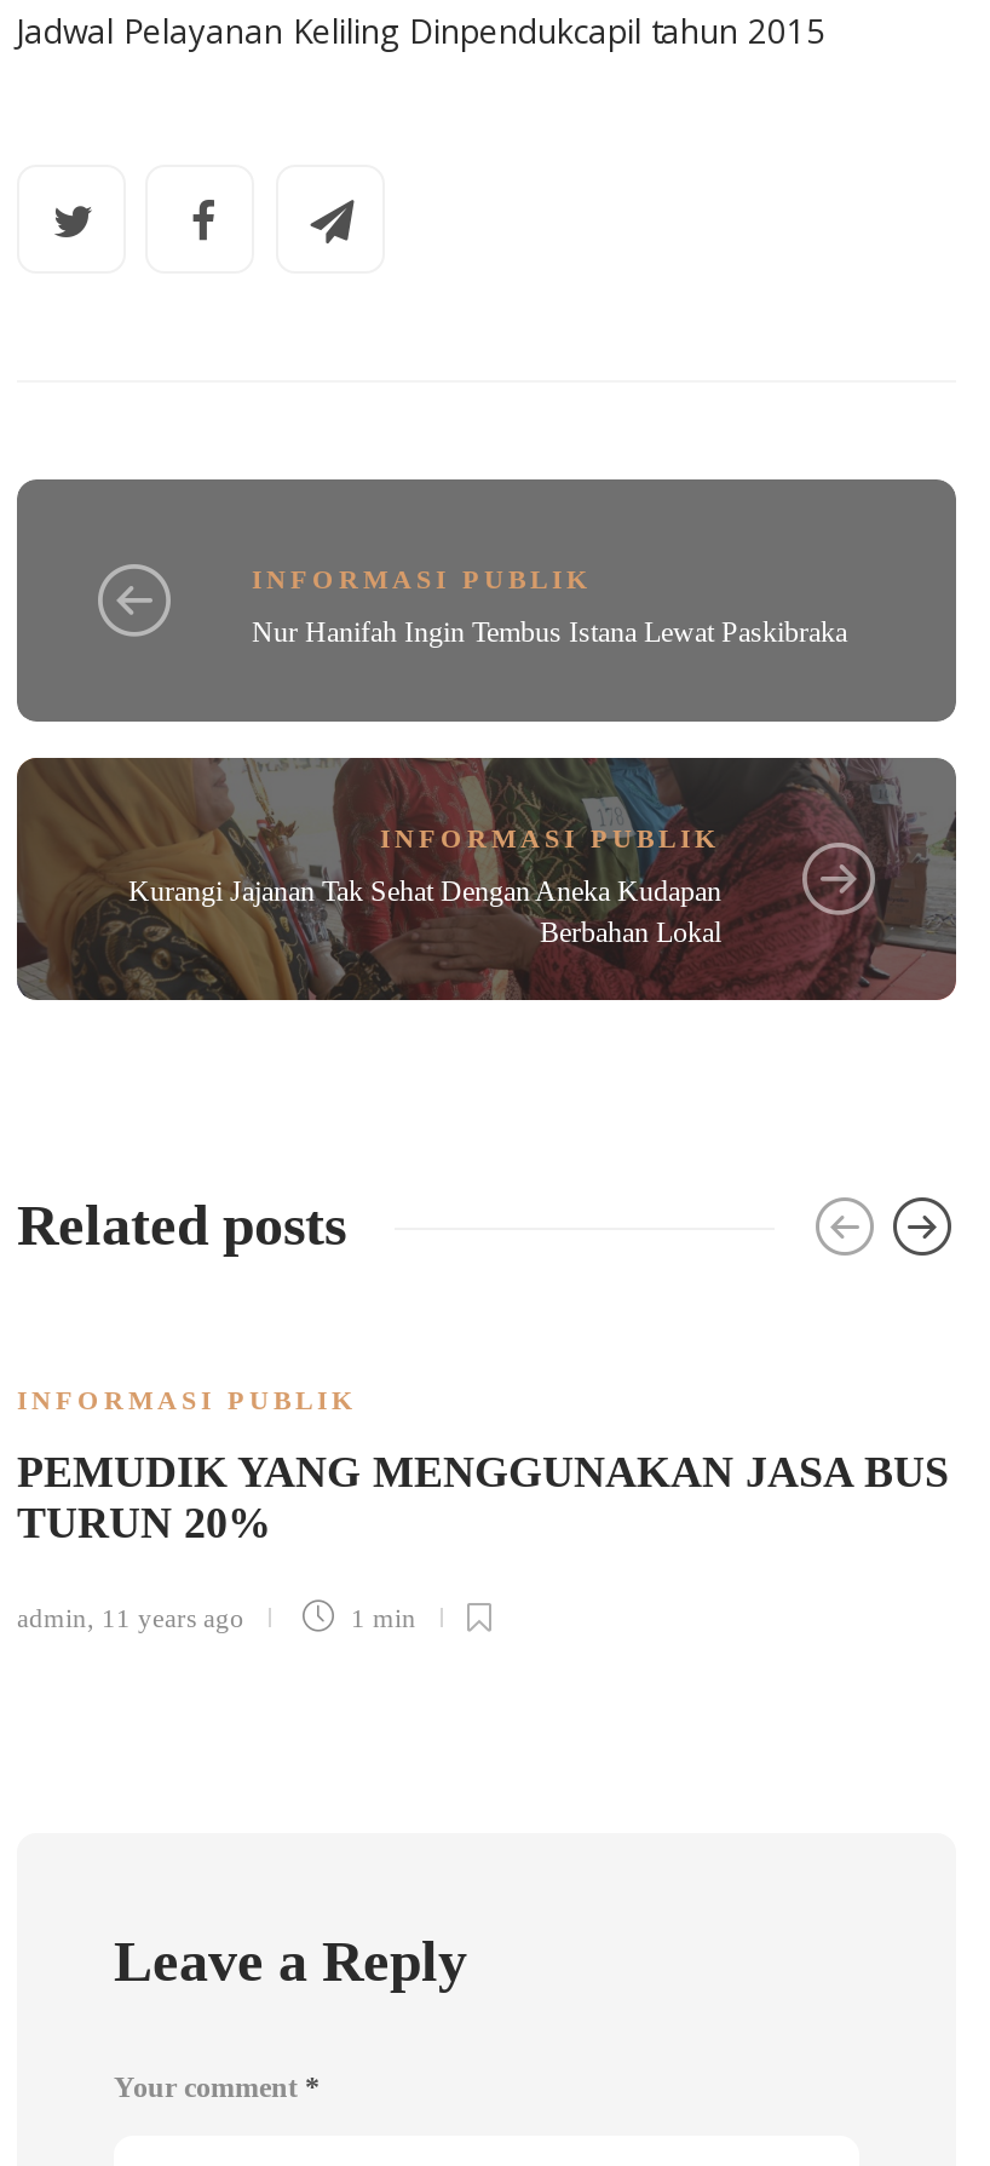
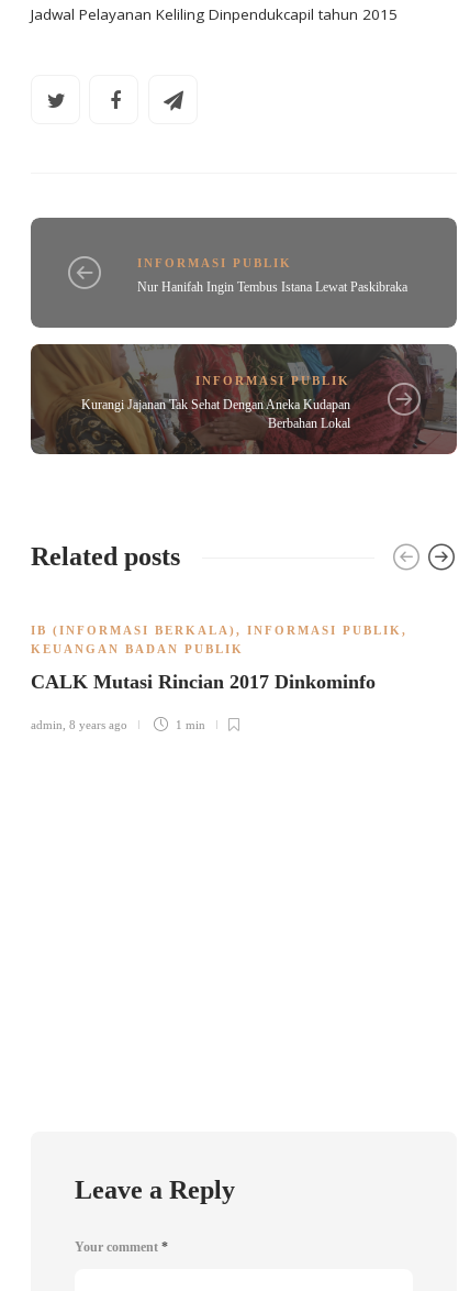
- INFORMASI PUBLIK
+ IB (INFORMASI BERKALA), INFORMASI PUBLIK,
+ KEUANGAN BADAN PUBLIK

- PEMUDIK YANG MENGGUNAKAN JASA BUS
- TURUN 20%
+ CALK Mutasi Rincian 2017 Dinkominfo

- admin, 11 years ago
+ admin, 8 years ago
